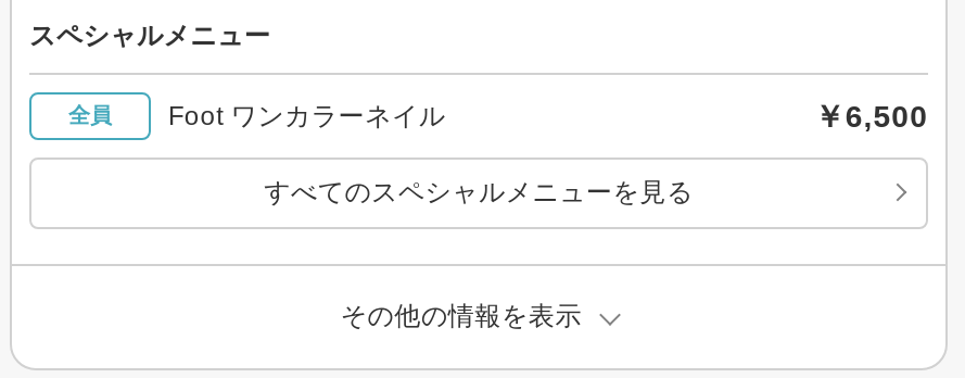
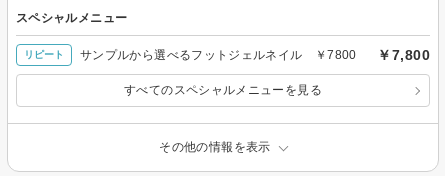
- 全員
- Foot ワンカラーネイル
- ￥6,500
+ リピート
+ サンプルから選べるフットジェルネイル ￥7800
+ ￥7,800
